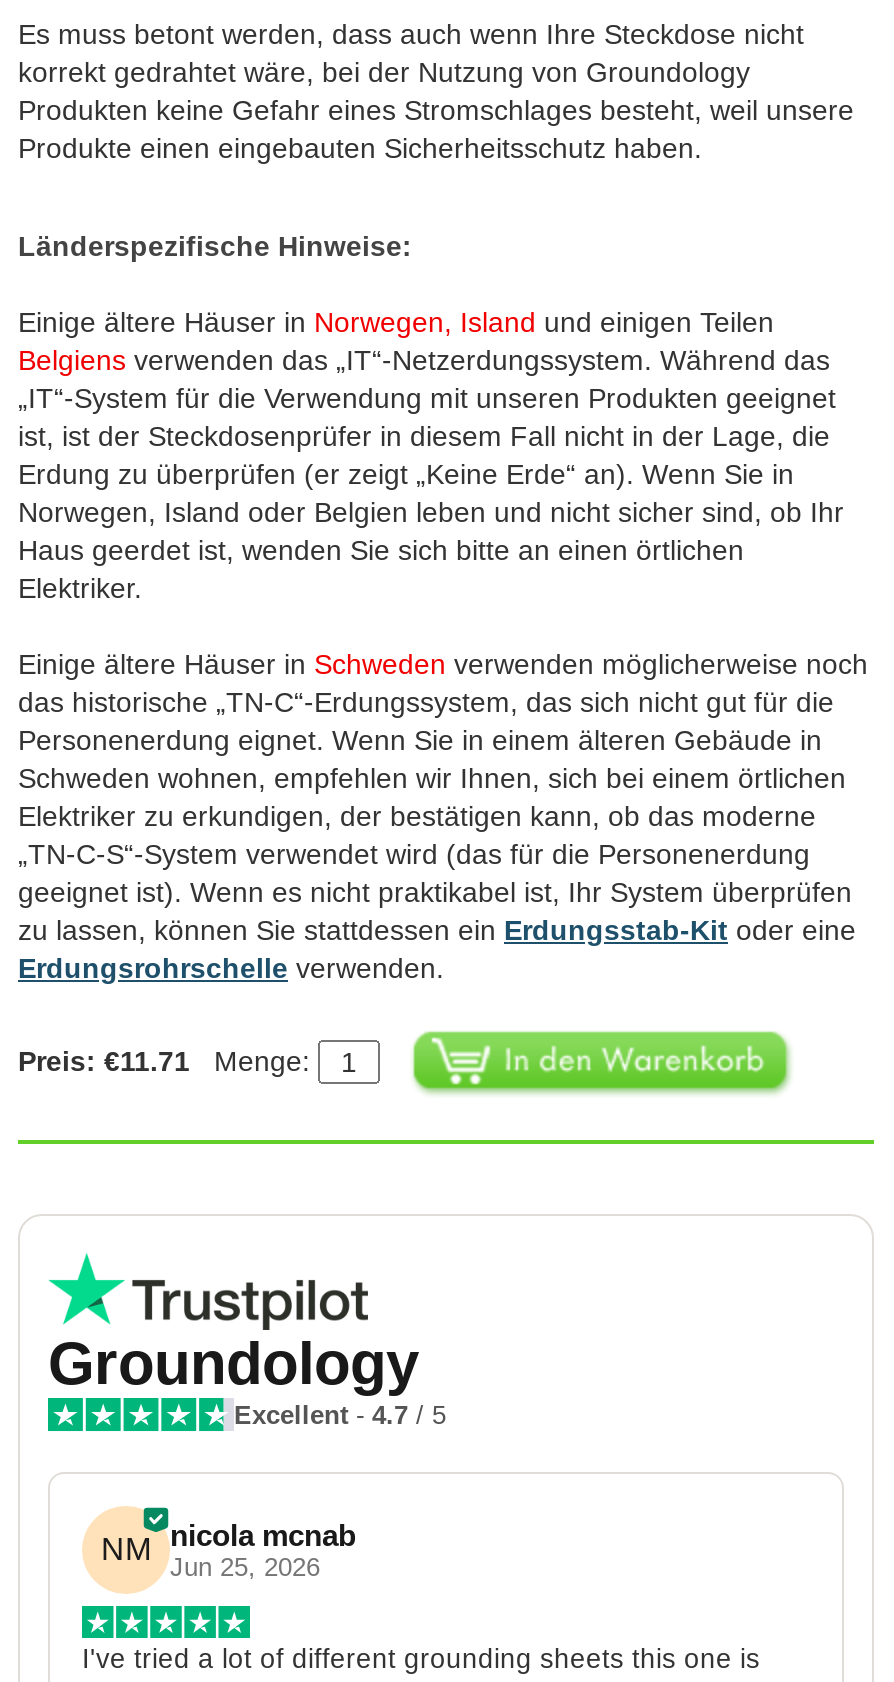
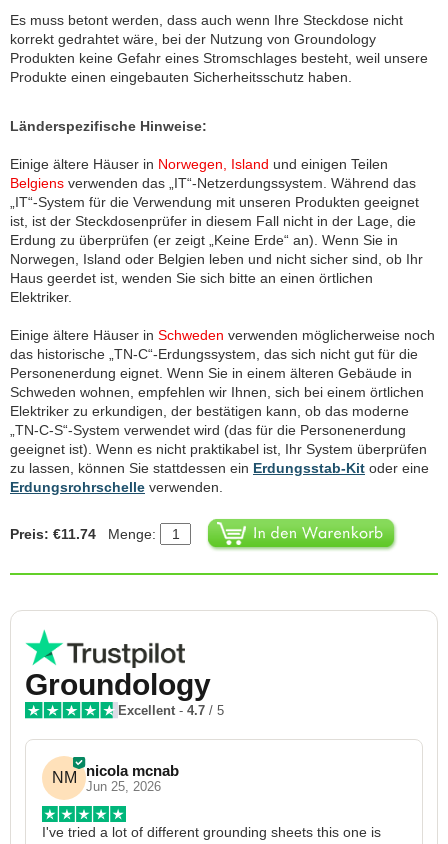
- Preis: €11.71 Menge:
+ Preis: €11.74 Menge:
